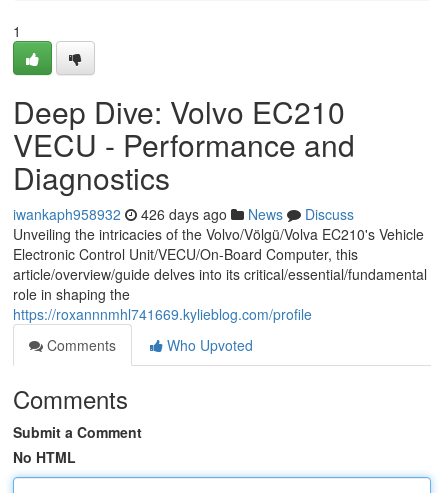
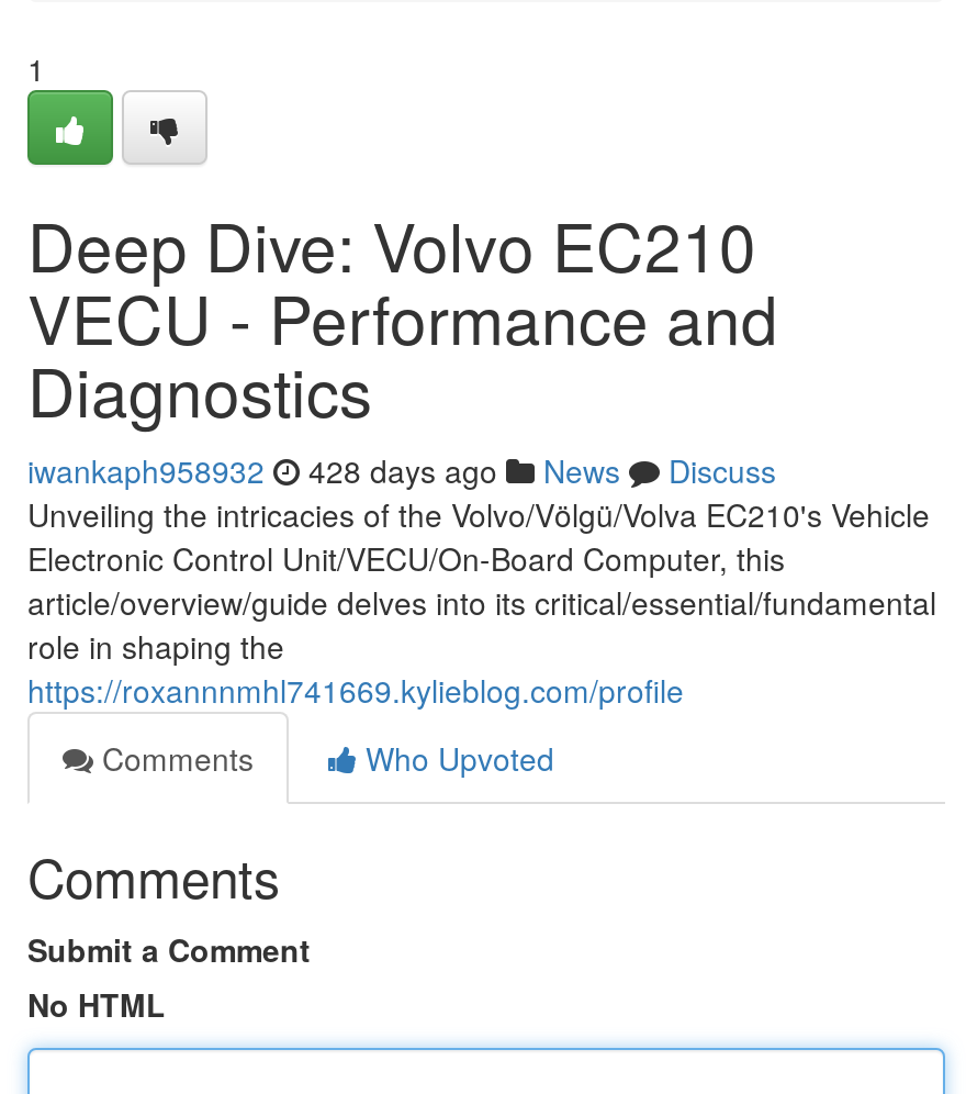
- iwankaph958932 426 days ago News Discuss
+ iwankaph958932 428 days ago News Discuss
